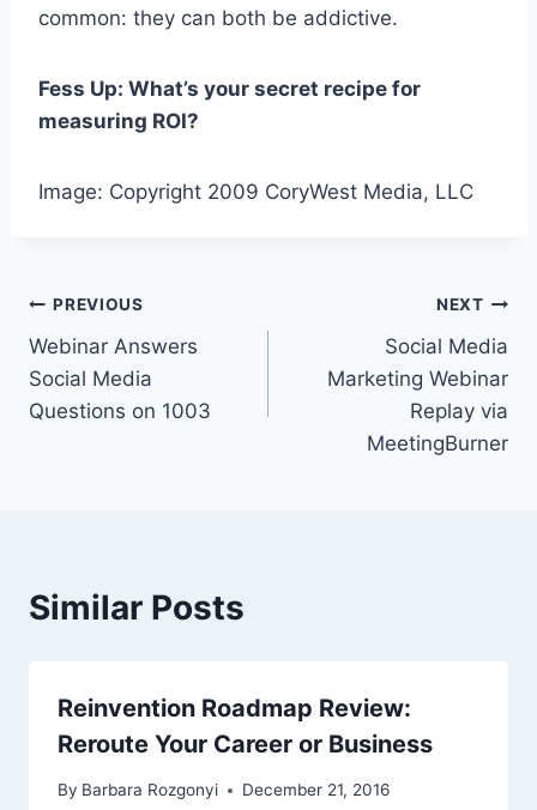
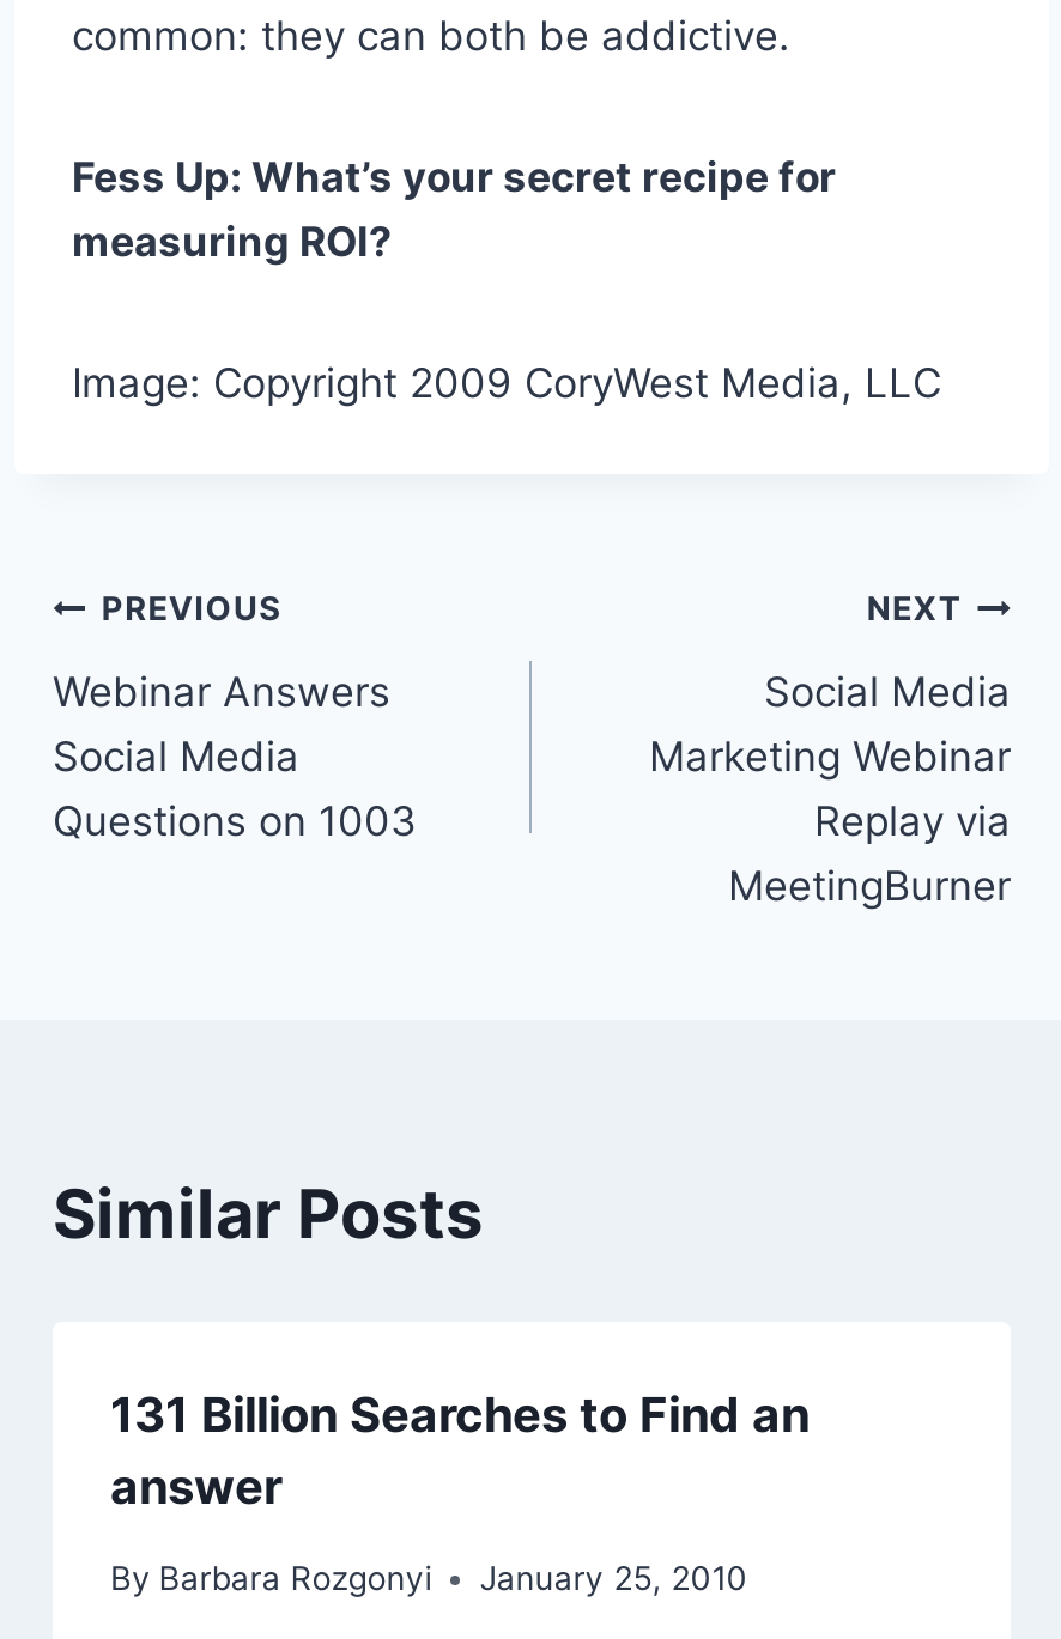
- Reinvention Roadmap Review:
- Reroute Your Career or Business
+ 131 Billion Searches to Find an
+ answer

- By Barbara Rozgonyi December 21, 2016
+ By Barbara Rozgonyi January 25, 2010
